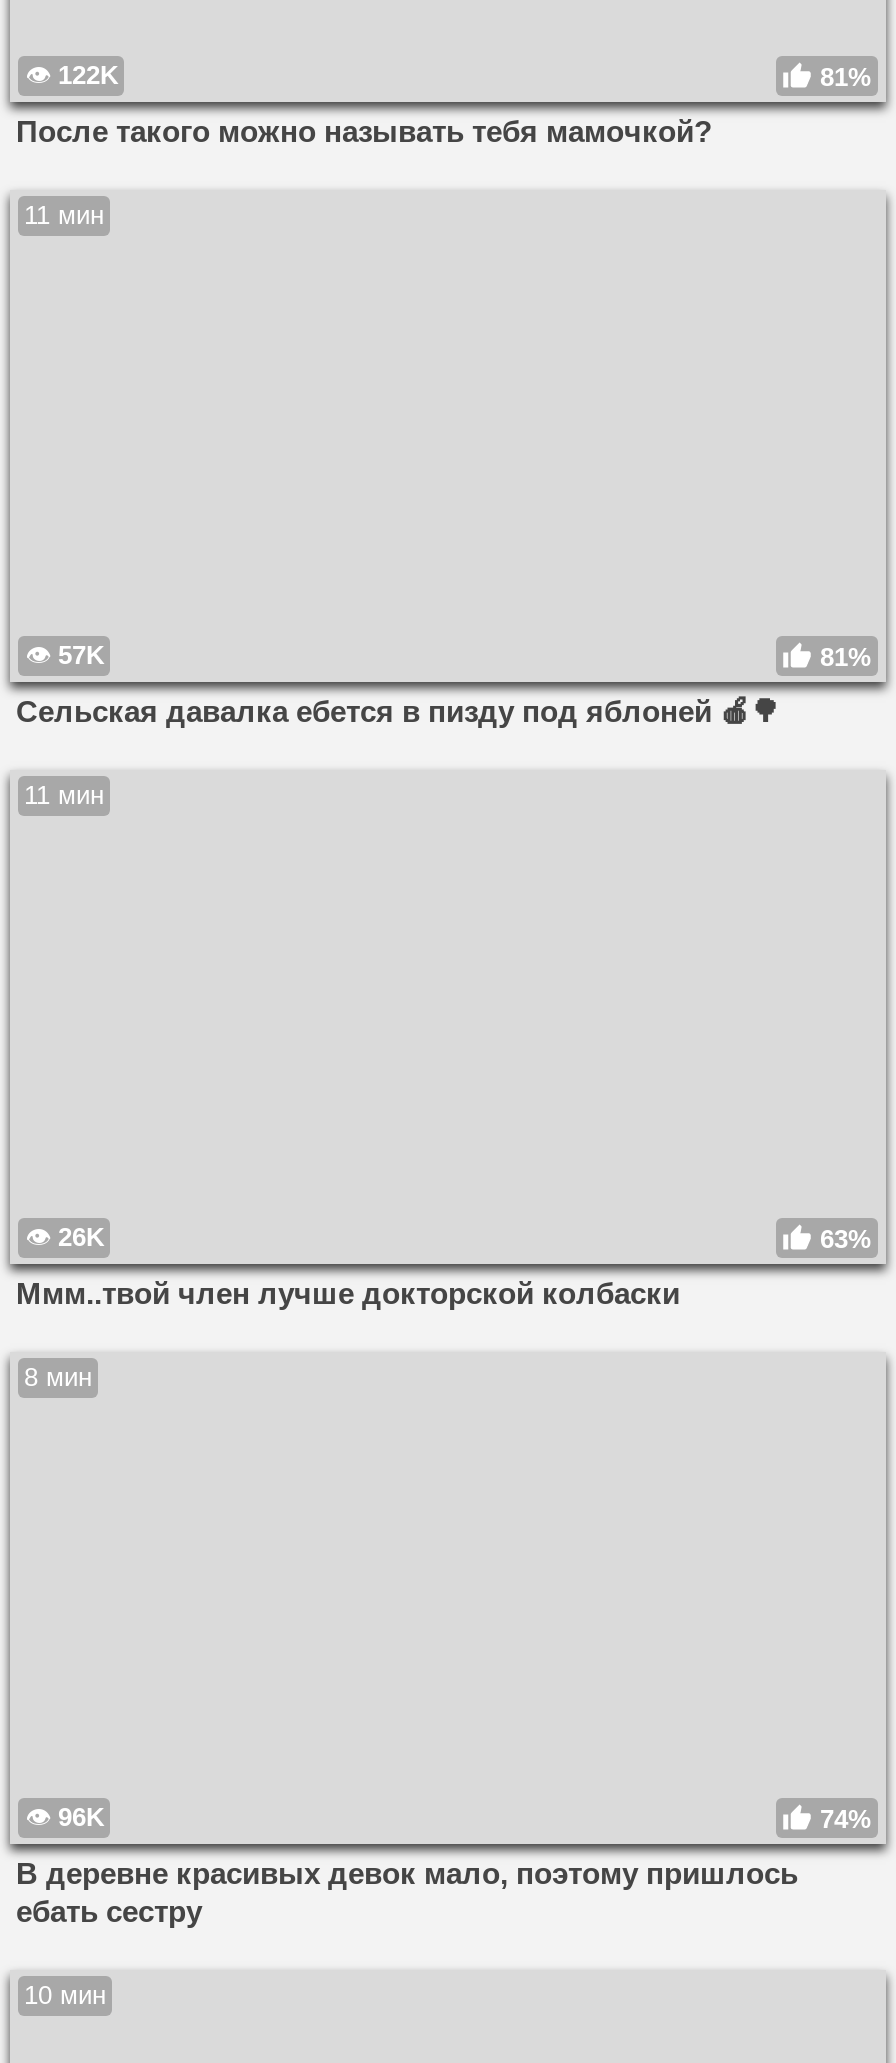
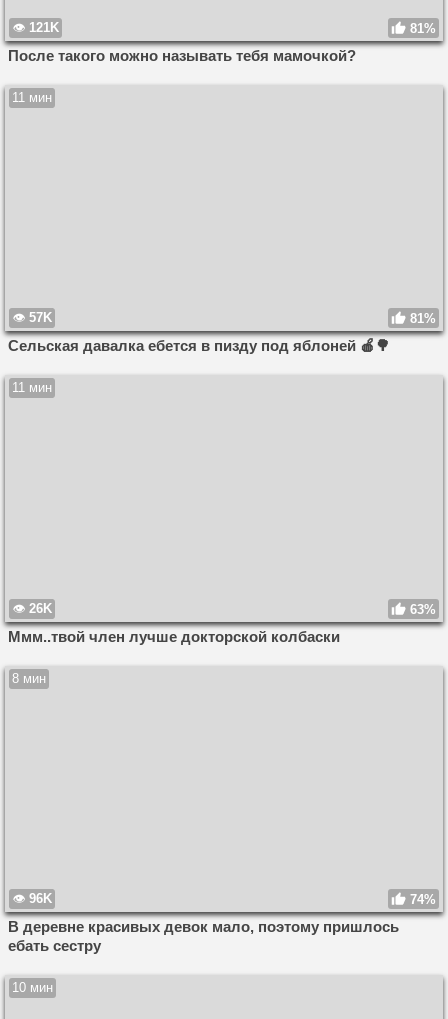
- 122K
+ 121K
